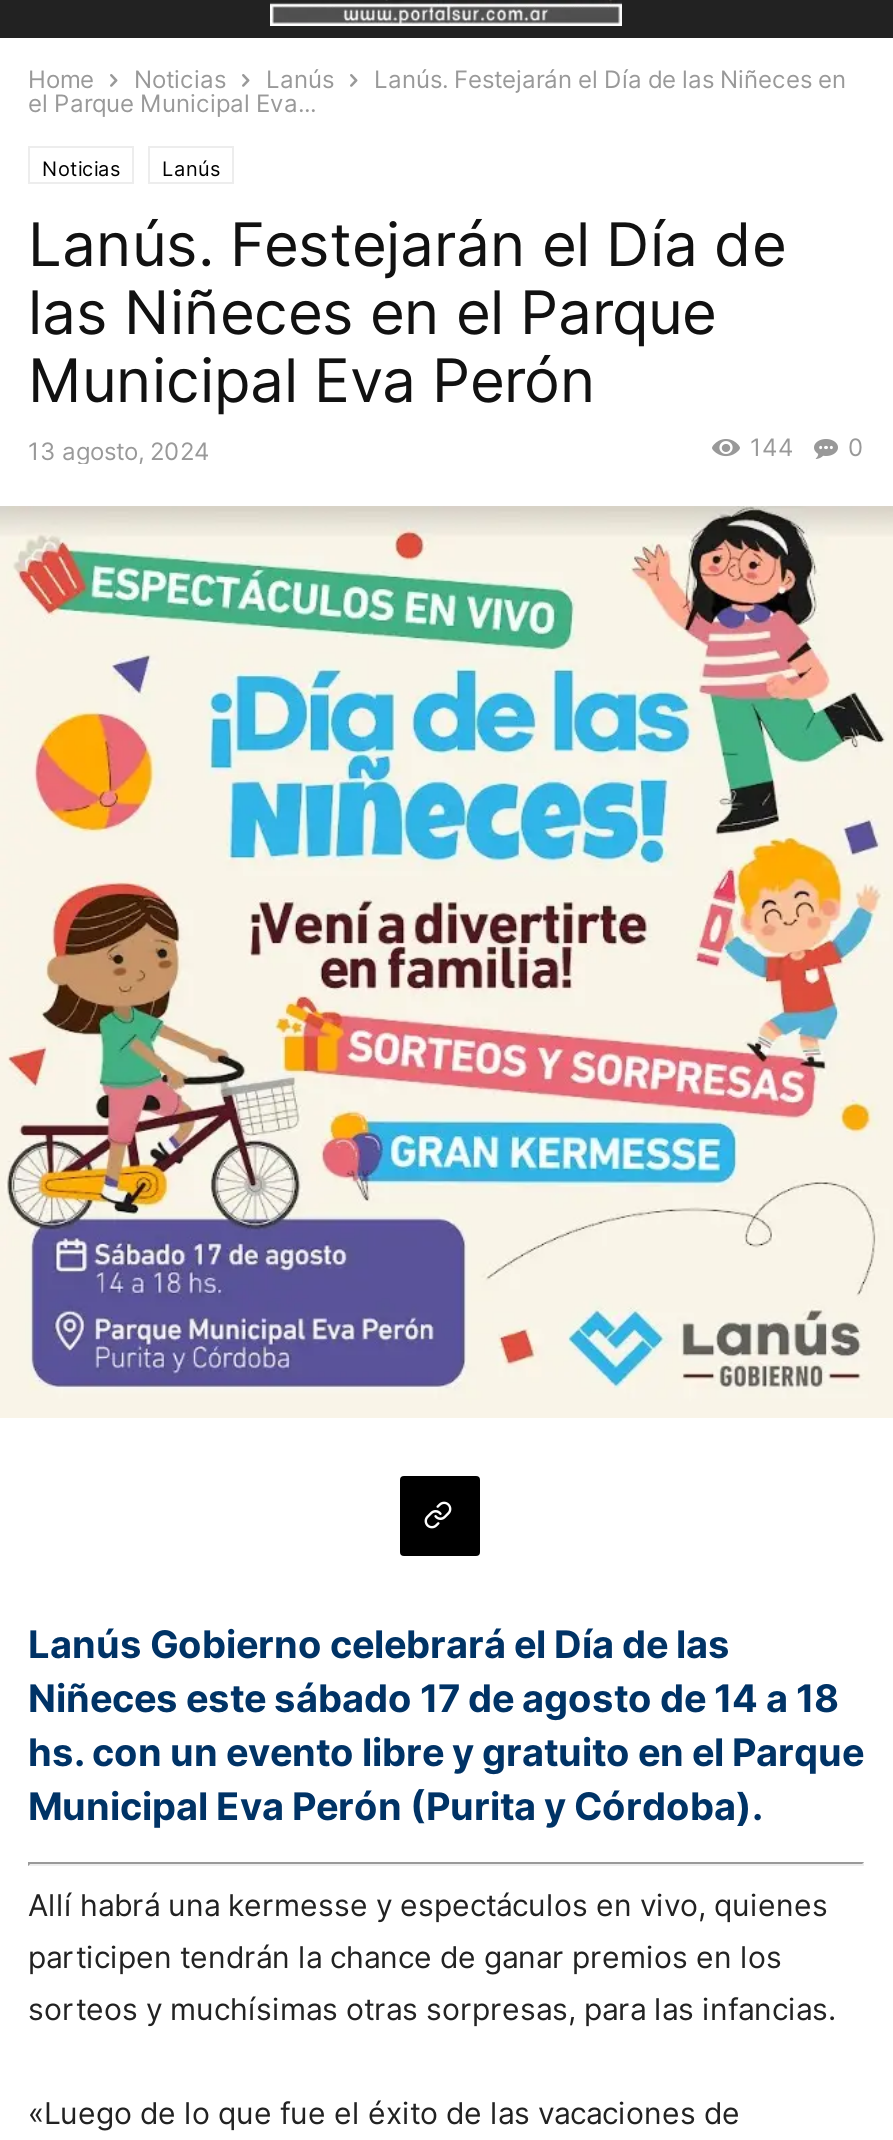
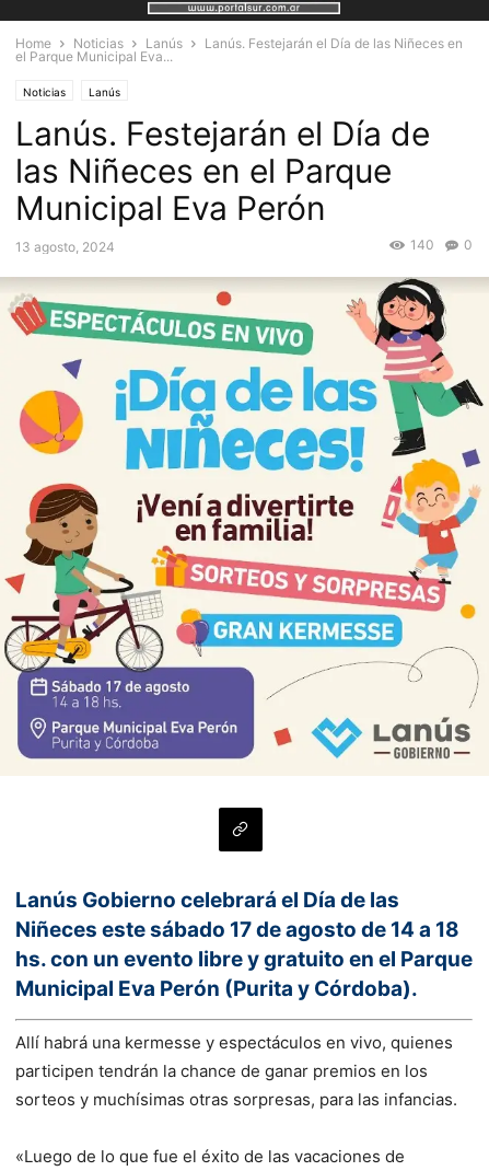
- 144 0
+ 140 0
